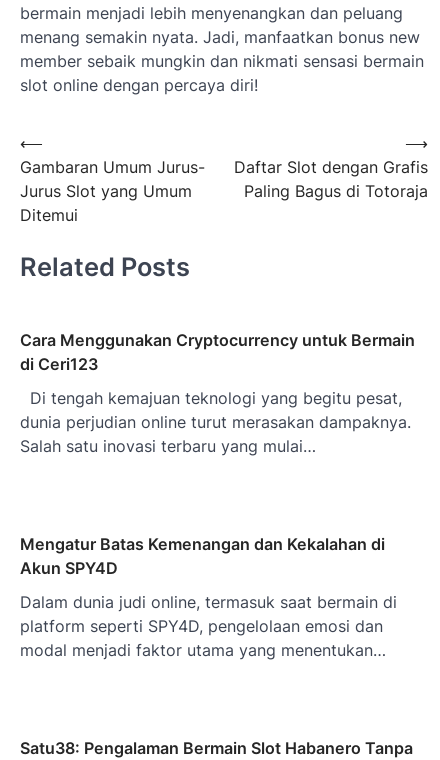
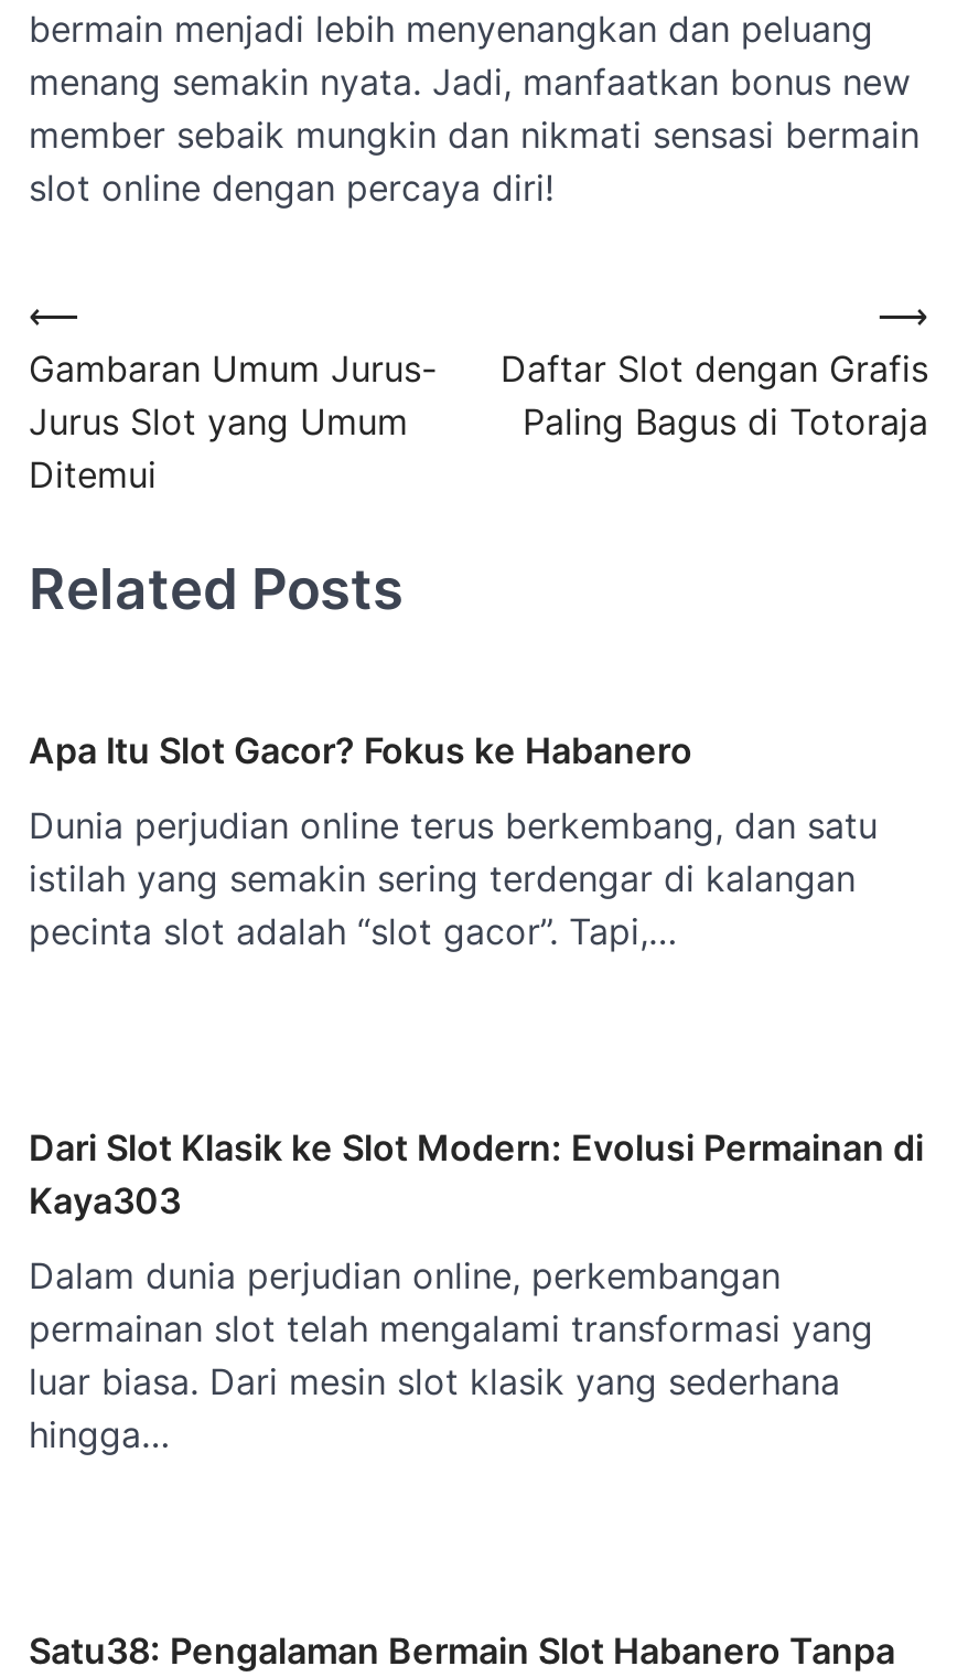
- Cara Menggunakan Cryptocurrency untuk Bermain
- di Ceri123
+ Apa Itu Slot Gacor? Fokus ke Habanero

- Di tengah kemajuan teknologi yang begitu pesat,
- dunia perjudian online turut merasakan dampaknya.
- Salah satu inovasi terbaru yang mulai…
+ Dunia perjudian online terus berkembang, dan satu
+ istilah yang semakin sering terdengar di kalangan
+ pecinta slot adalah “slot gacor”. Tapi,…

- Mengatur Batas Kemenangan dan Kekalahan di
- Akun SPY4D
+ Dari Slot Klasik ke Slot Modern: Evolusi Permainan di
+ Kaya303

- Dalam dunia judi online, termasuk saat bermain di
- platform seperti SPY4D, pengelolaan emosi dan
- modal menjadi faktor utama yang menentukan…
+ Dalam dunia perjudian online, perkembangan
+ permainan slot telah mengalami transformasi yang
+ luar biasa. Dari mesin slot klasik yang sederhana
+ hingga…
